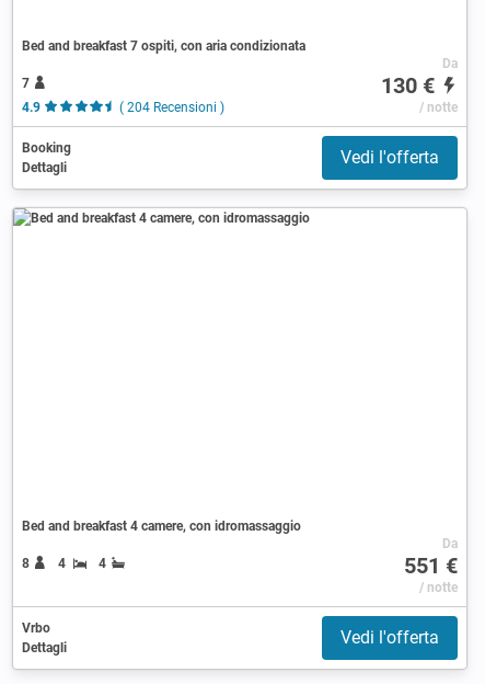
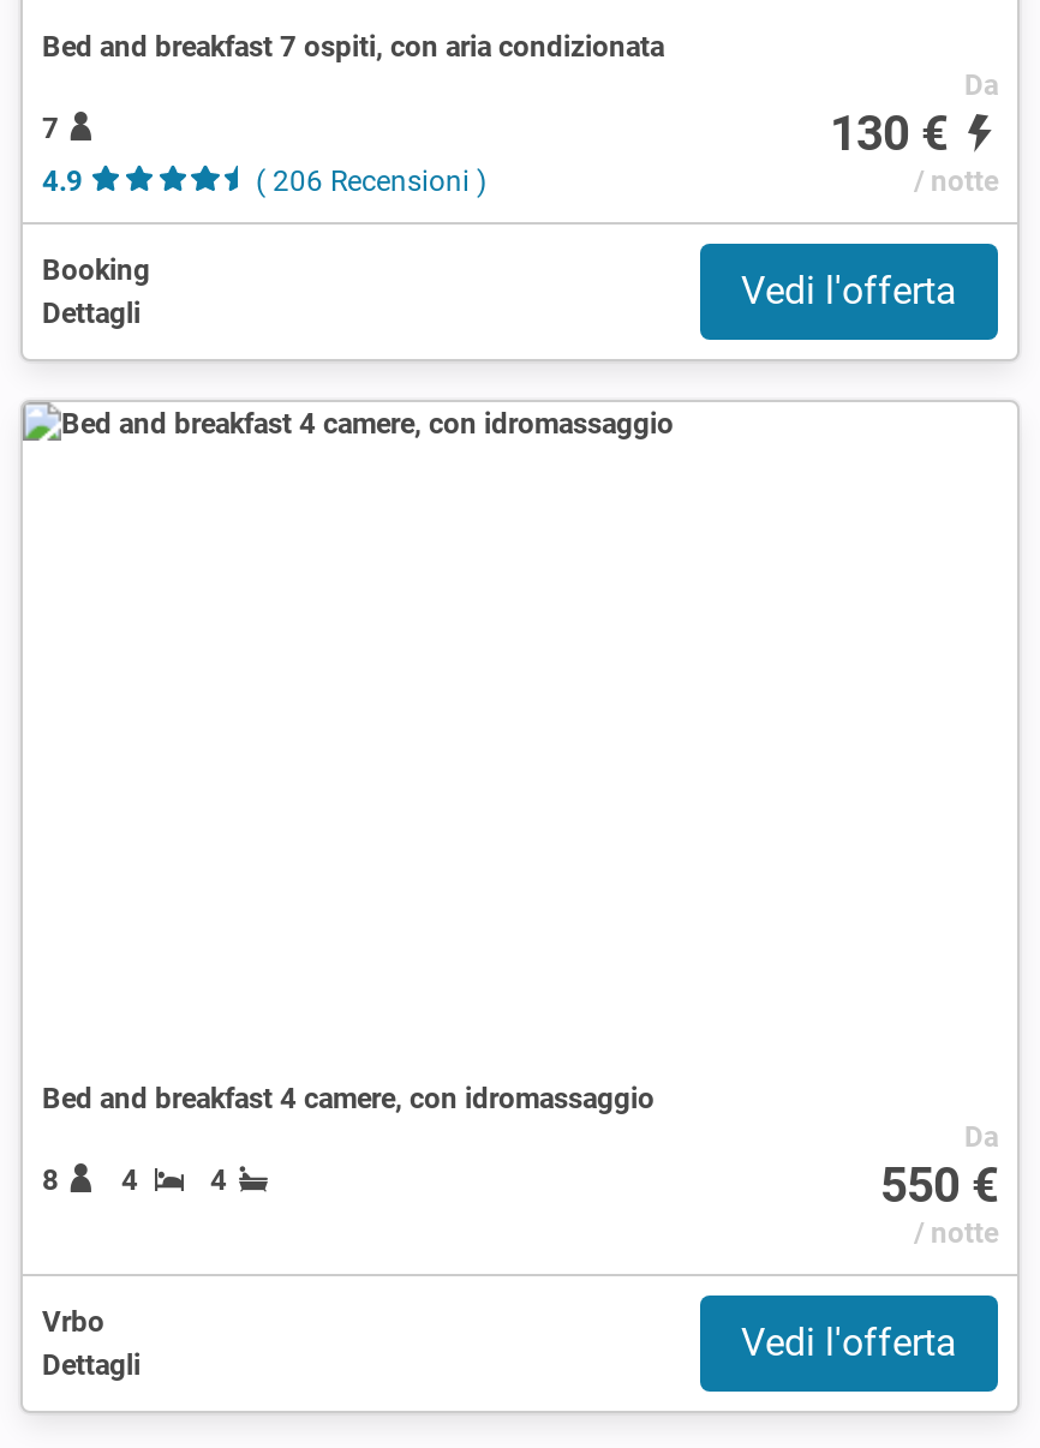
- ( 204 Recensioni )
+ ( 206 Recensioni )

- 551 €
+ 550 €
